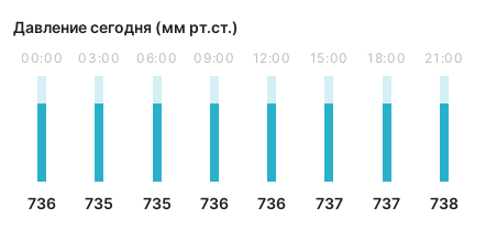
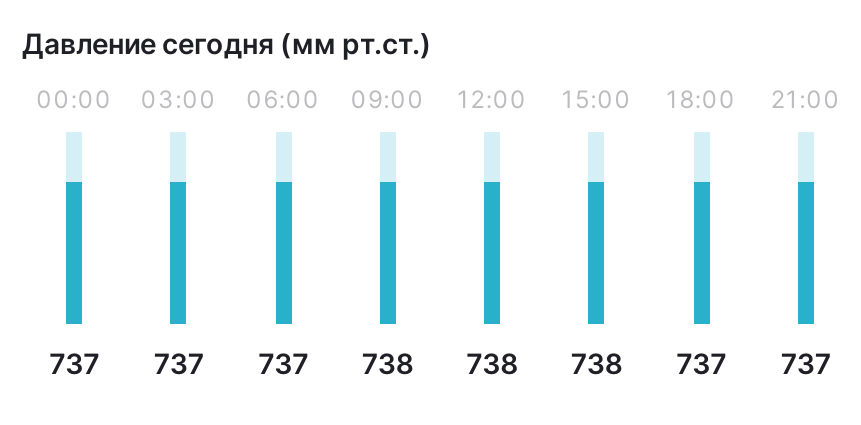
- 736
+ 737

- 735
+ 737

- 735
+ 737

- 736
+ 738

- 736
+ 738

- 737
+ 738

- 738
+ 737
